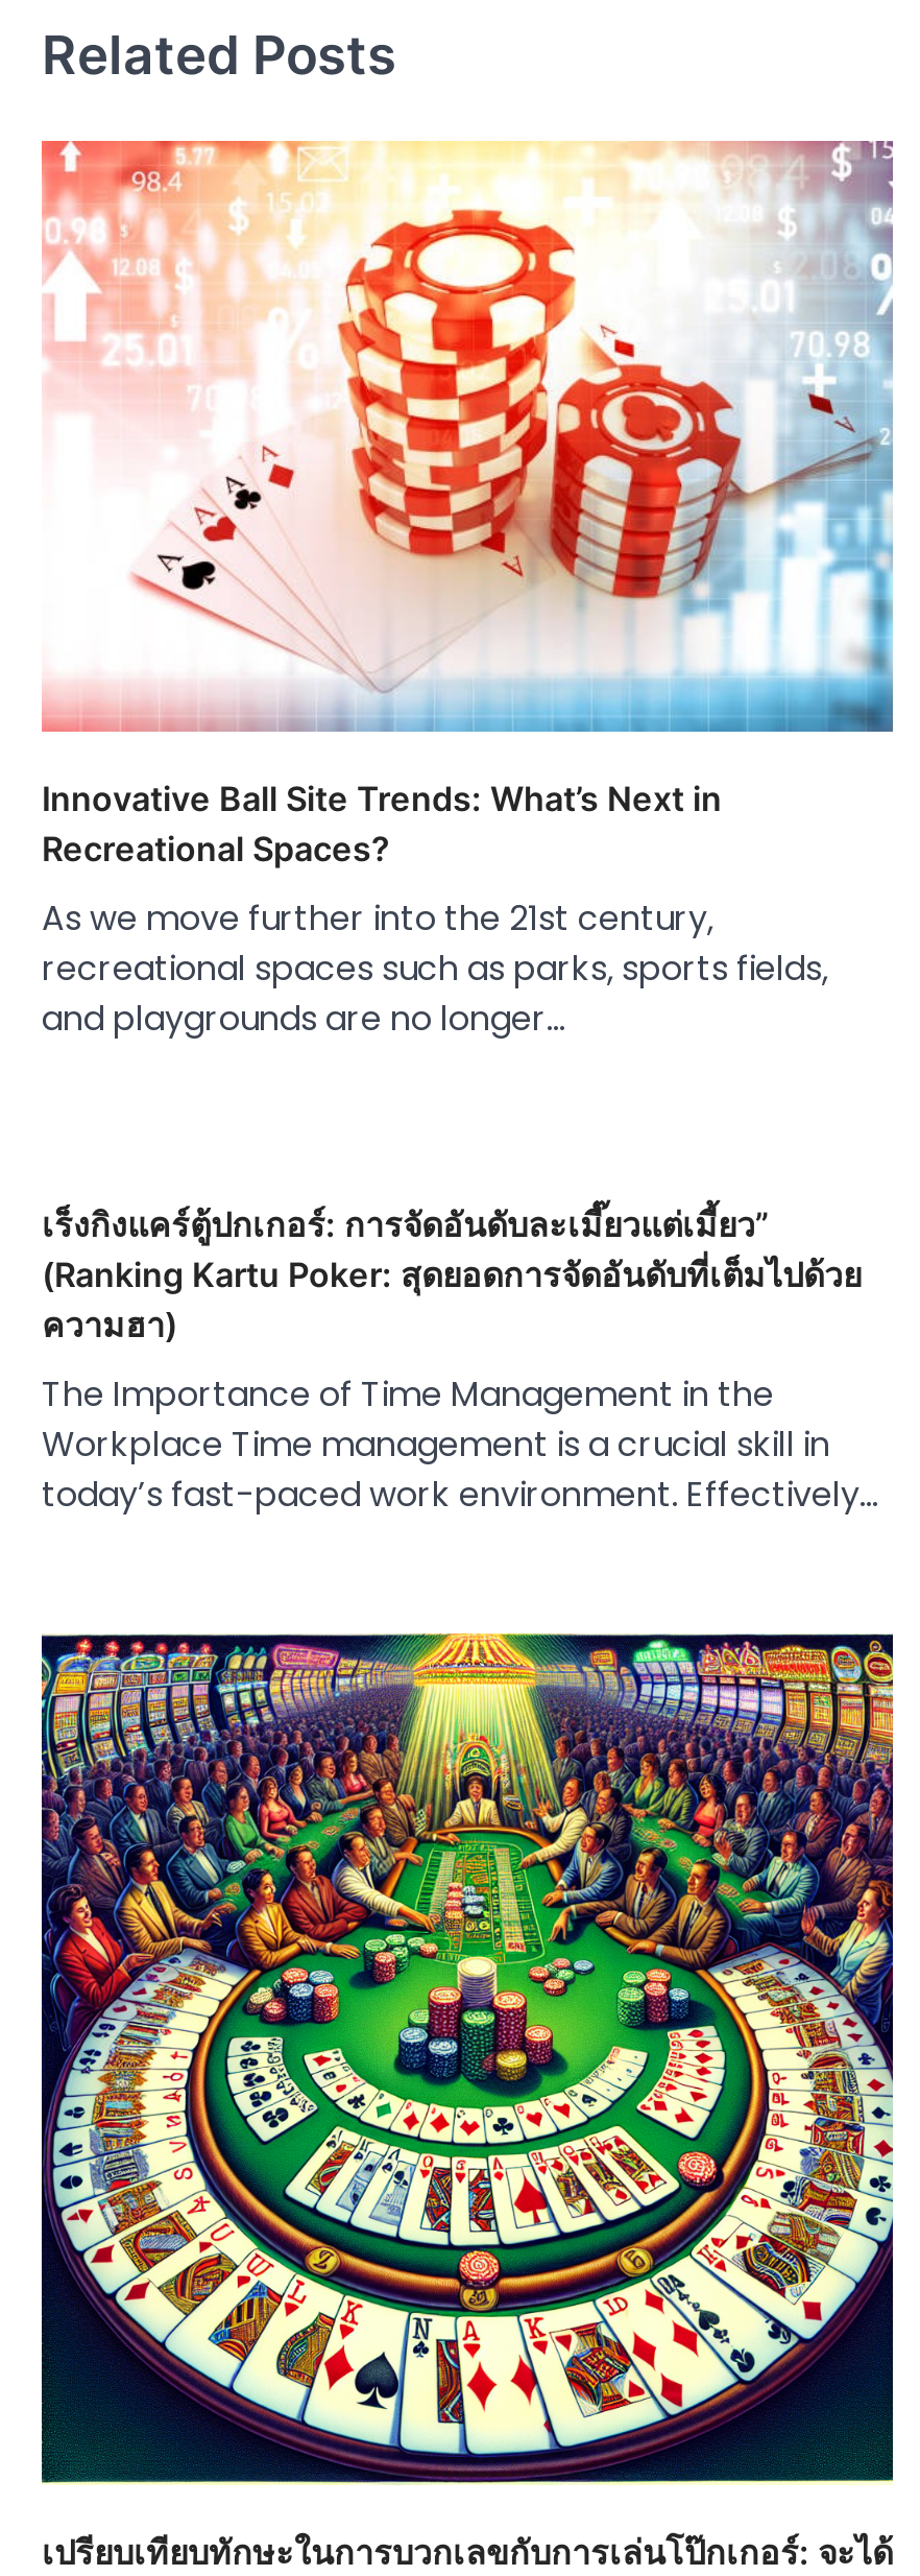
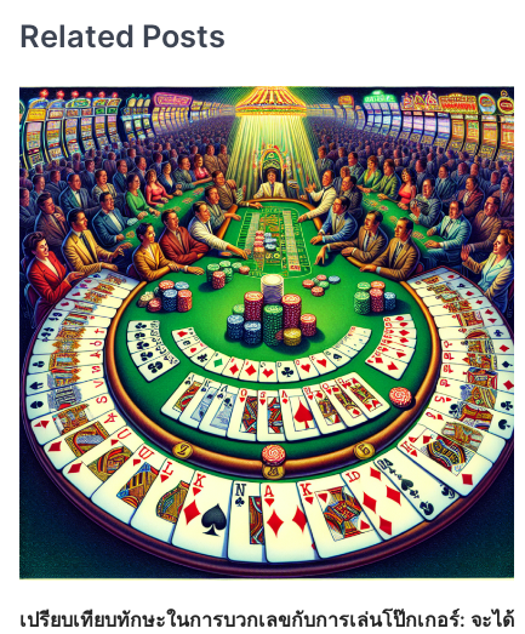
- [image]
- Innovative Ball Site Trends: What’s Next in
- Recreational Spaces?
- As we move further into the 21st century,
- recreational spaces such as parks, sports fields,
- and playgrounds are no longer…

- เร็งกิงแคร์ตู้ปกเกอร์: การจัดอันดับละเมี๊ยวแต่เมี้ยว”
- (Ranking Kartu Poker: สุดยอดการจัดอันดับที่เต็มไปด้วย
- ความฮา)
- The Importance of Time Management in the
- Workplace Time management is a crucial skill in
- today’s fast-paced work environment. Effectively…
